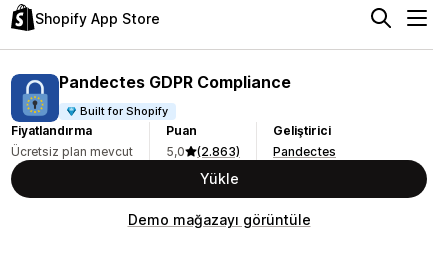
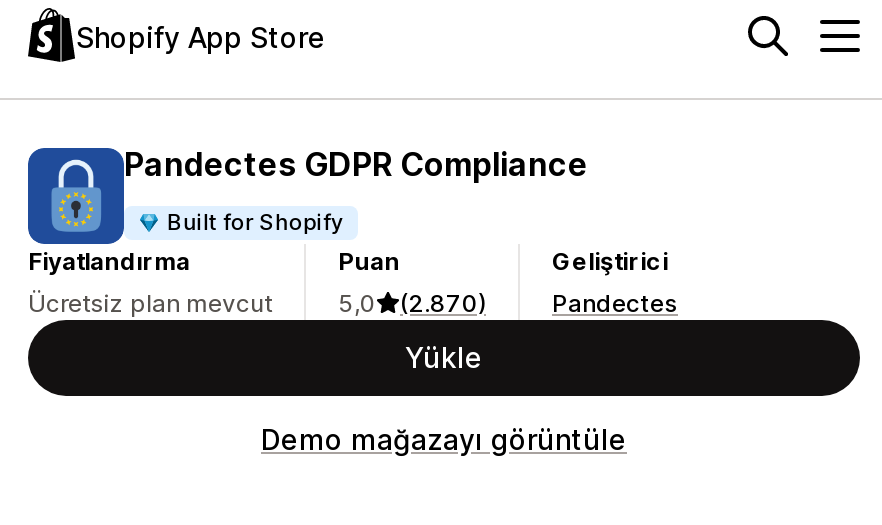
- 5,0 (2.863)
+ 5,0 (2.870)
